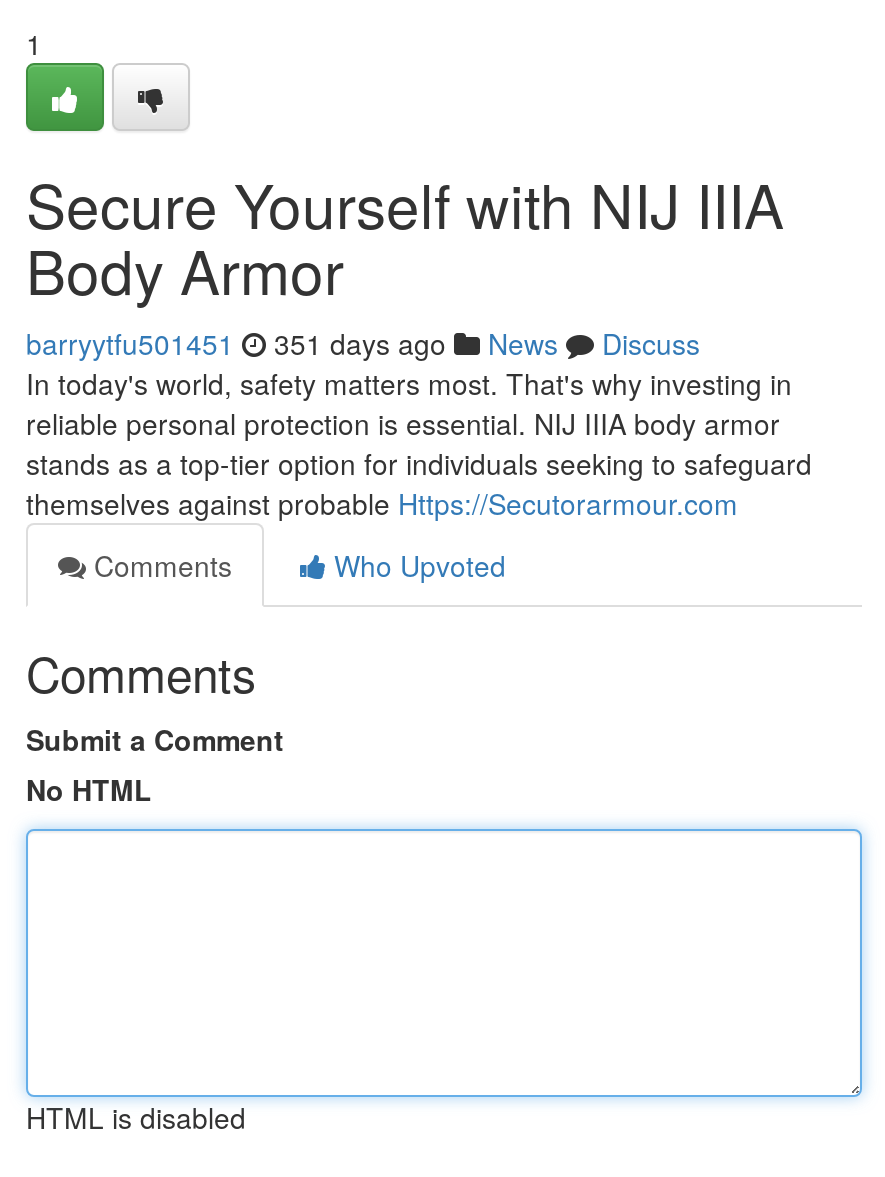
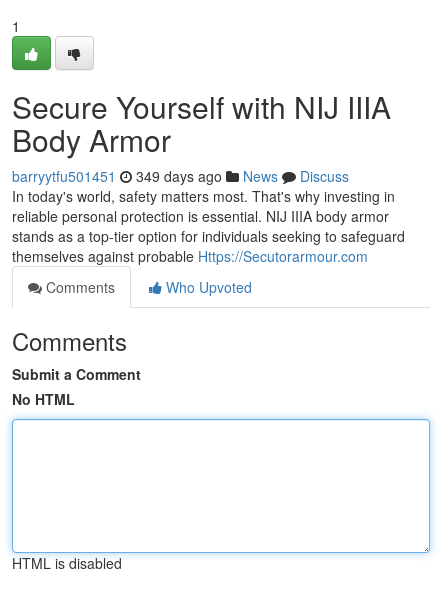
- barryytfu501451 351 days ago News Discuss
+ barryytfu501451 349 days ago News Discuss
